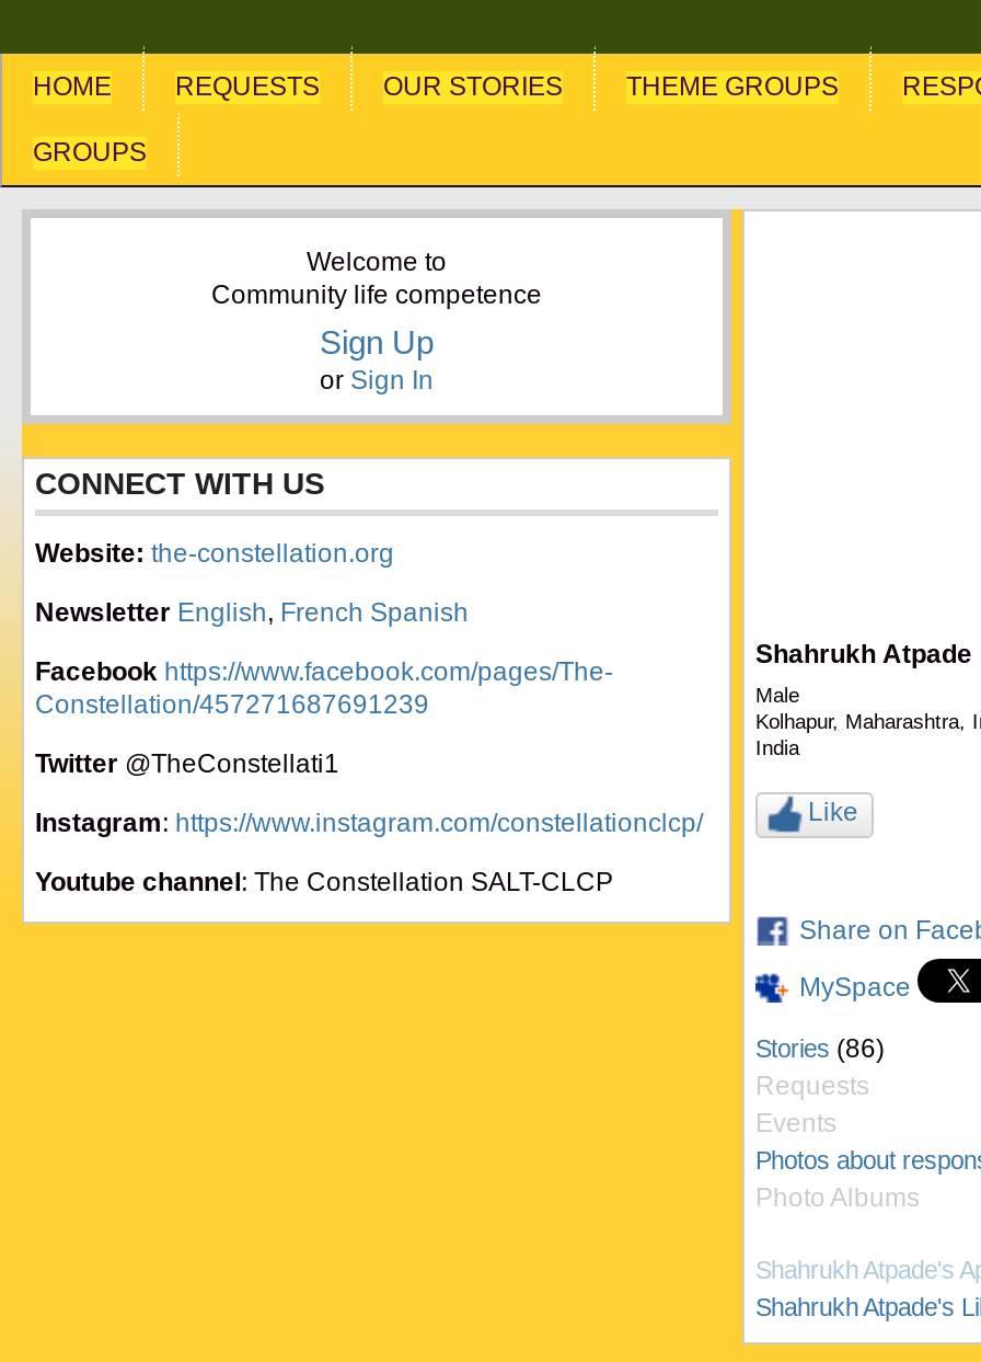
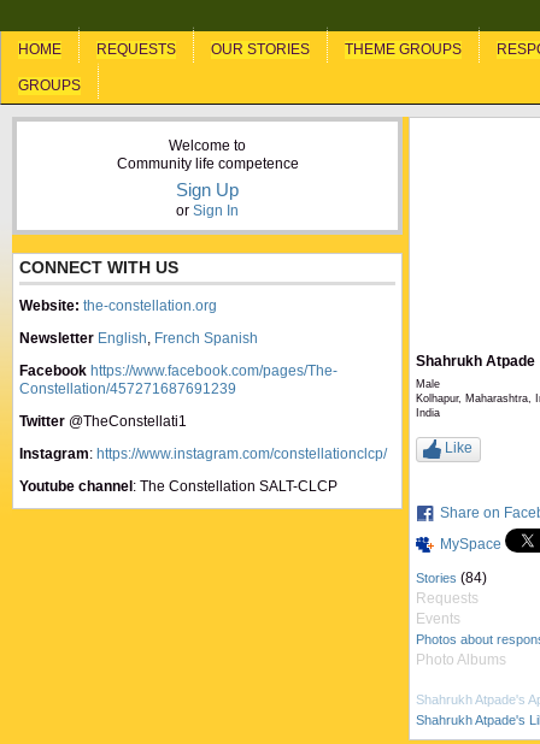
- Stories (86)
+ Stories (84)
